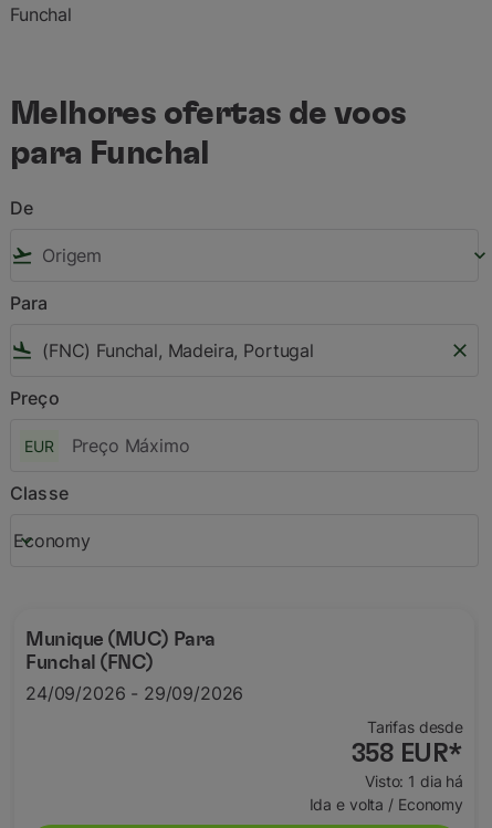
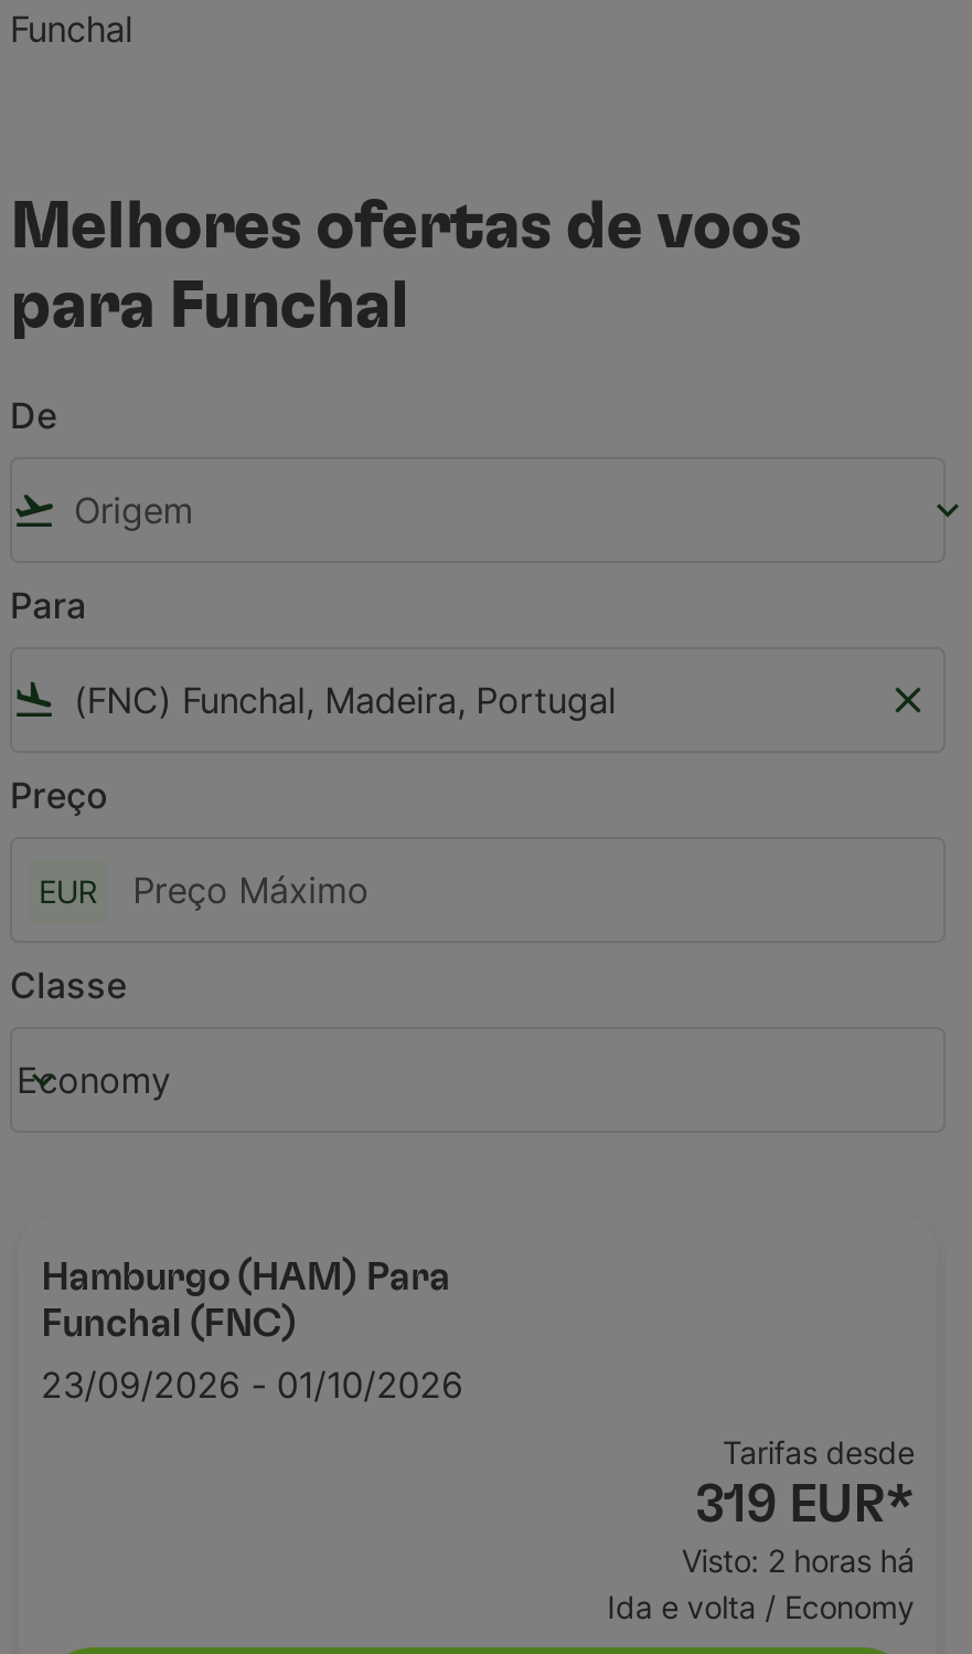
- Munique (MUC) Para
+ Hamburgo (HAM) Para

- 24/09/2026 - 29/09/2026
+ 23/09/2026 - 01/10/2026

- 358 EUR*
+ 319 EUR*

- Visto: 1 dia há
+ Visto: 2 horas há
